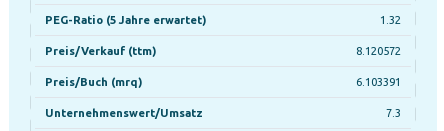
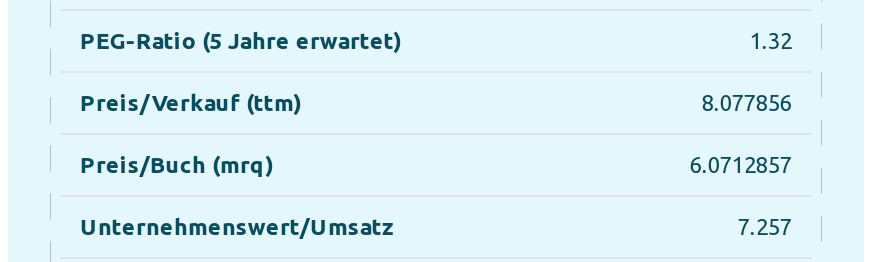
- 8.120572
+ 8.077856

- 6.103391
+ 6.0712857

- 7.3
+ 7.257
